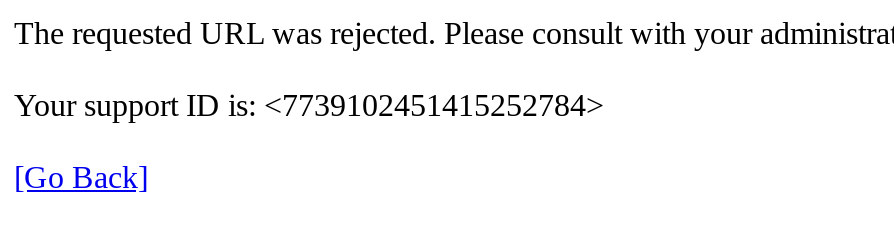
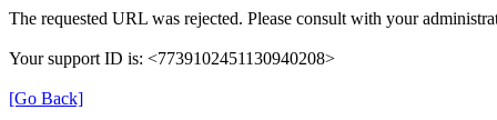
- Your support ID is: <7739102451415252784>
+ Your support ID is: <7739102451130940208>
